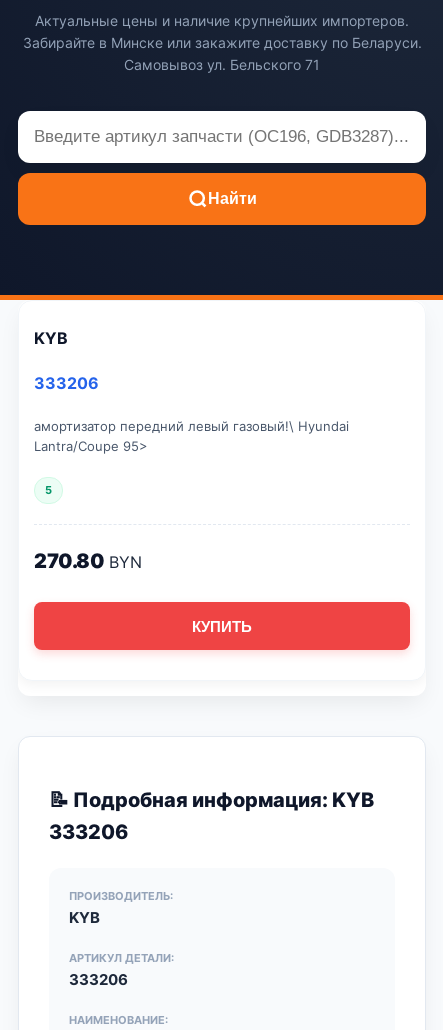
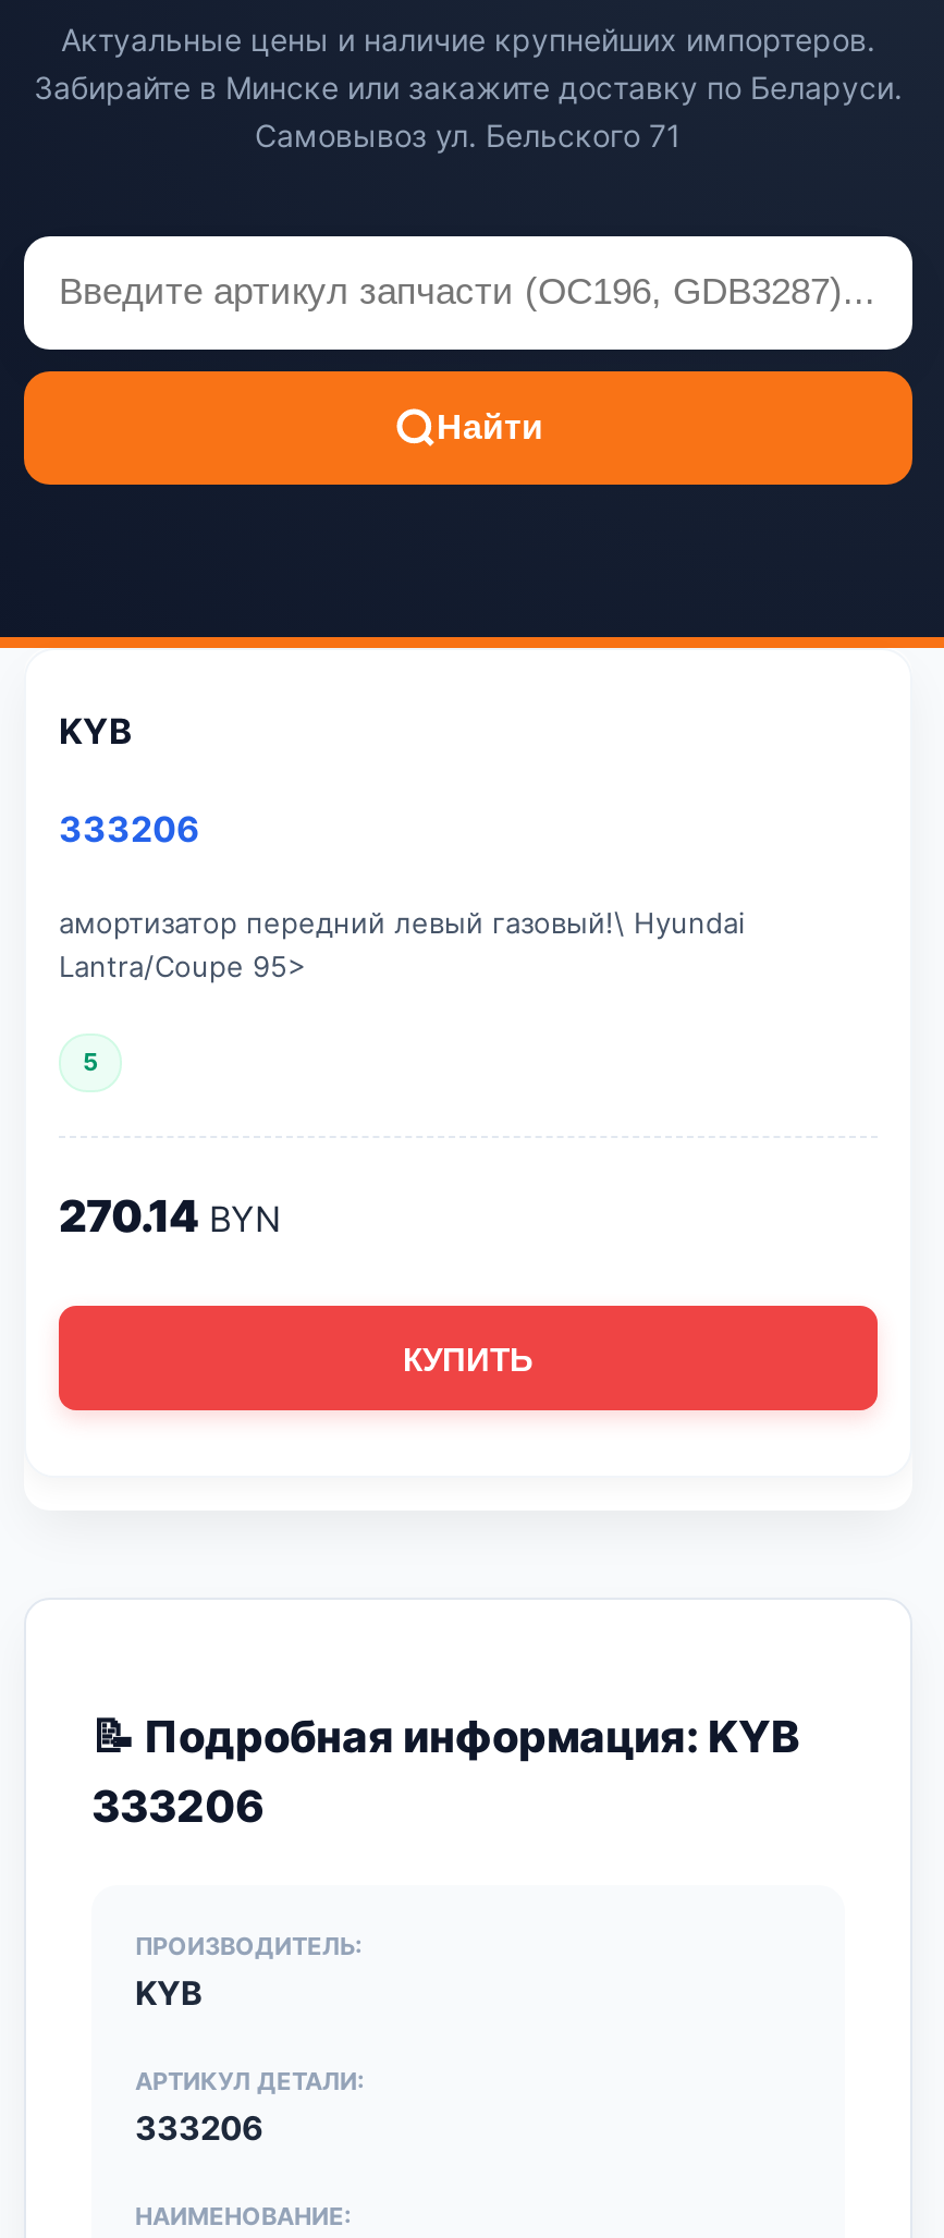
- 270.80 BYN
+ 270.14 BYN
